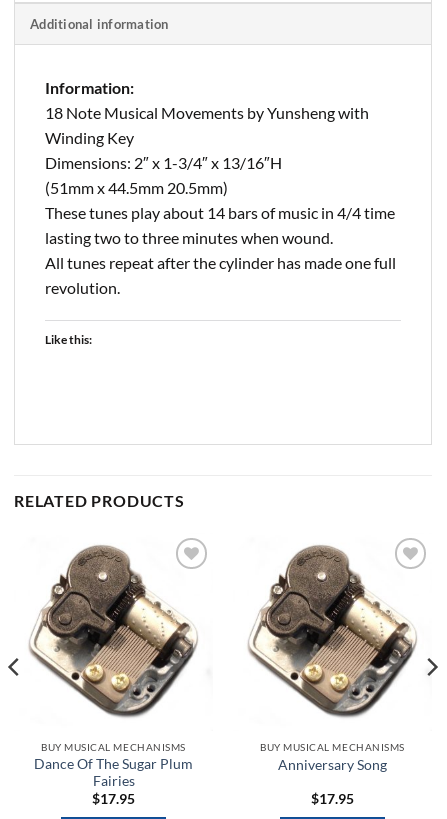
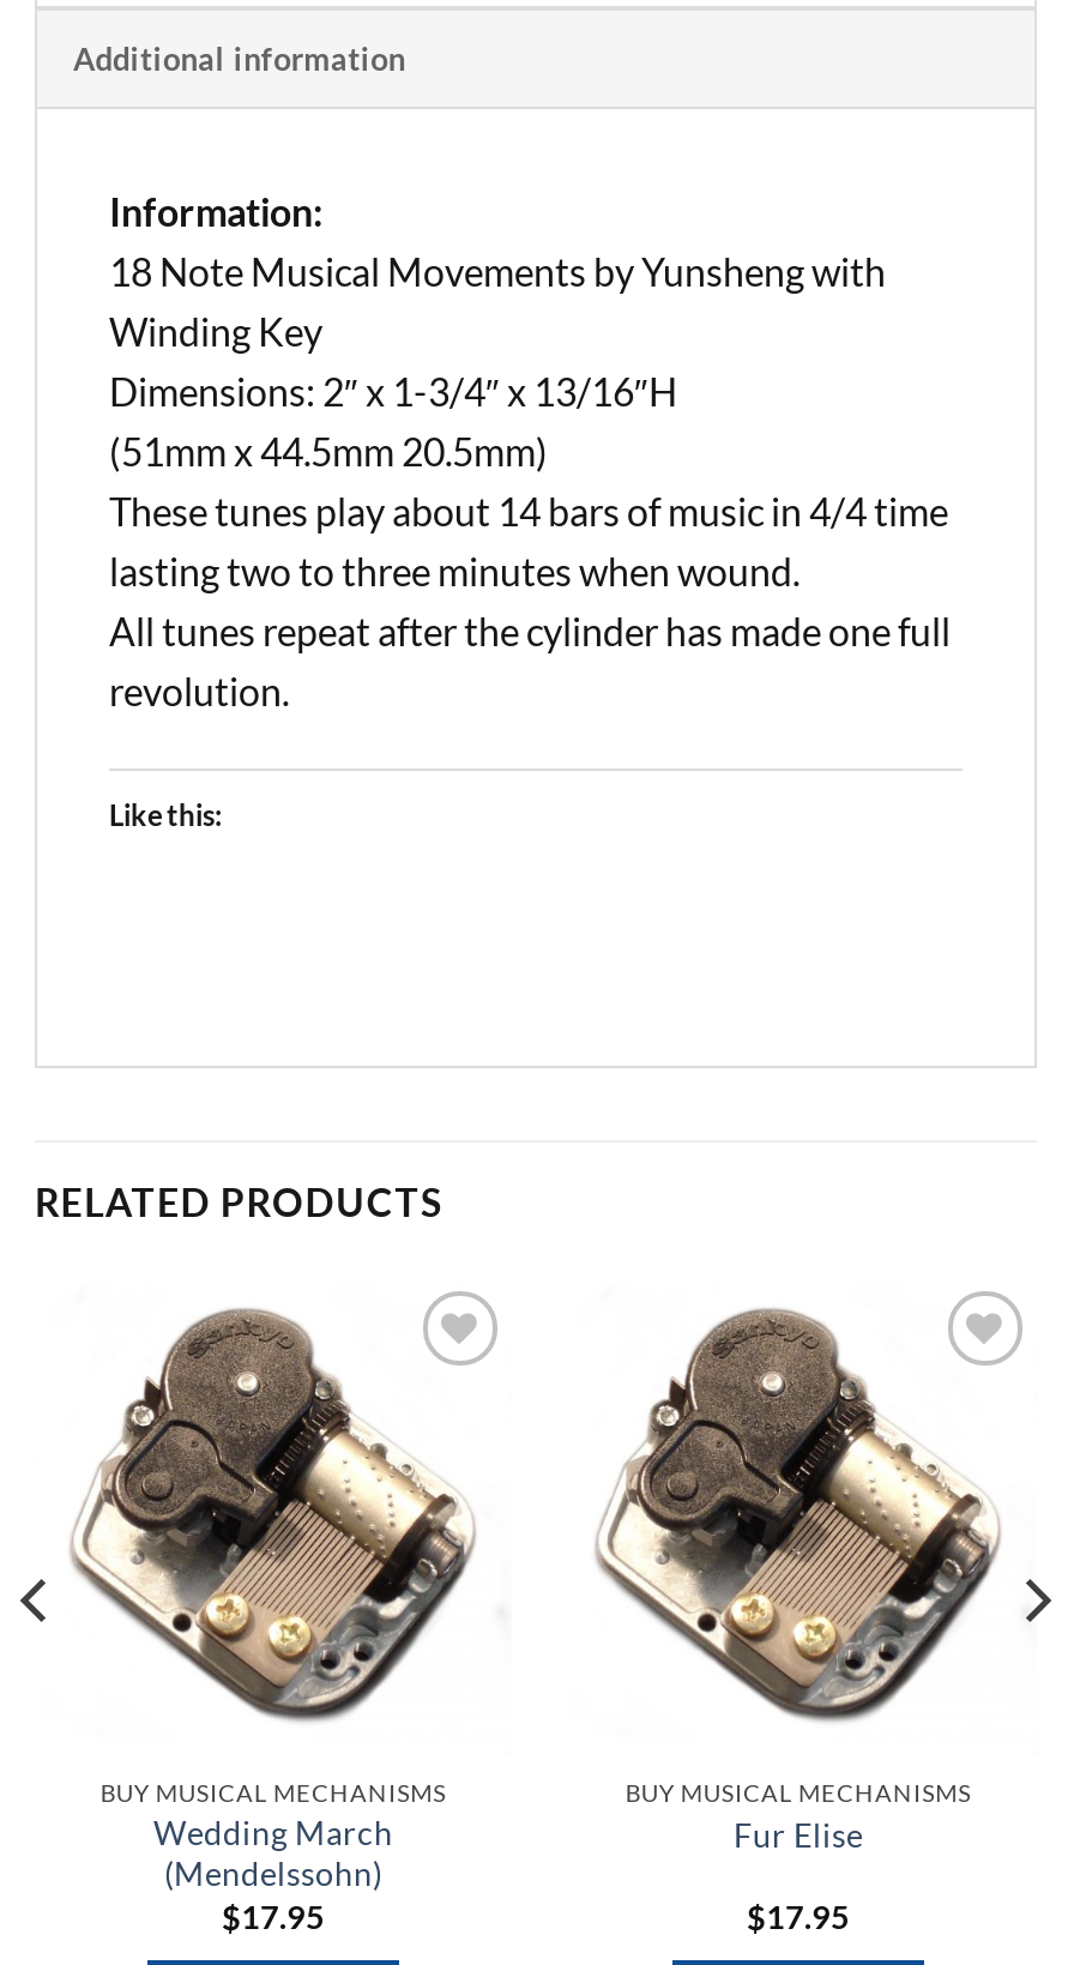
- Dance Of The Sugar Plum
- Fairies
+ Wedding March
+ (Mendelssohn)

- Anniversary Song
+ Fur Elise
